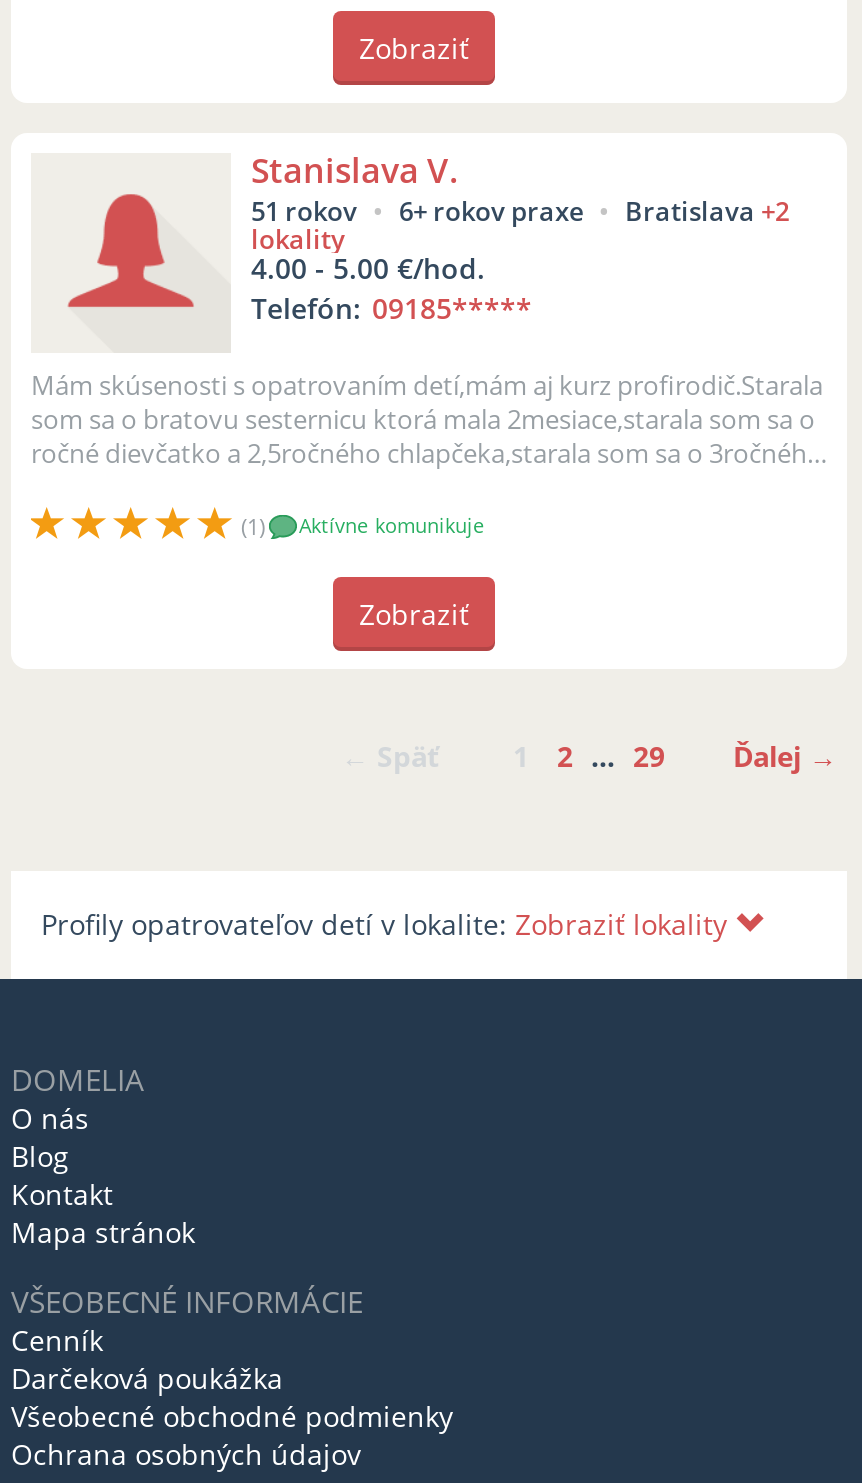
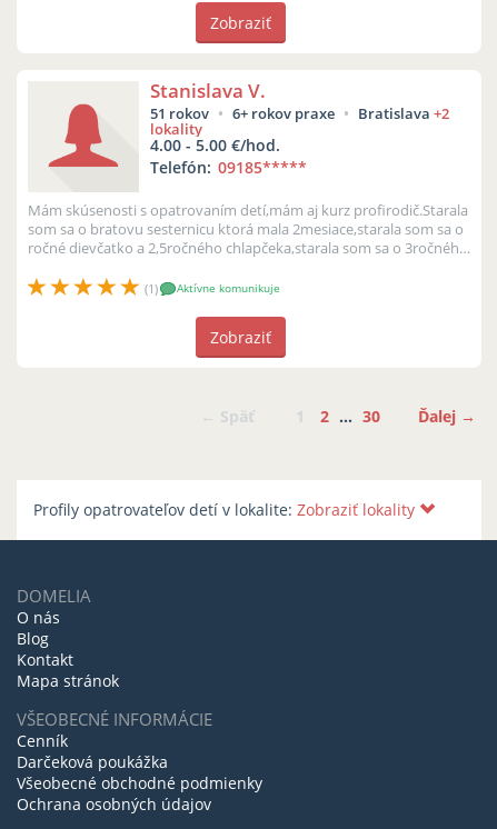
- 2 … 29
+ 2 … 30
